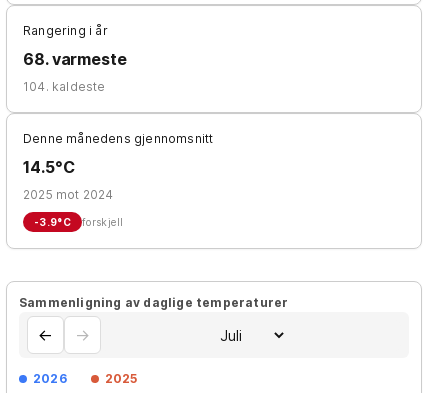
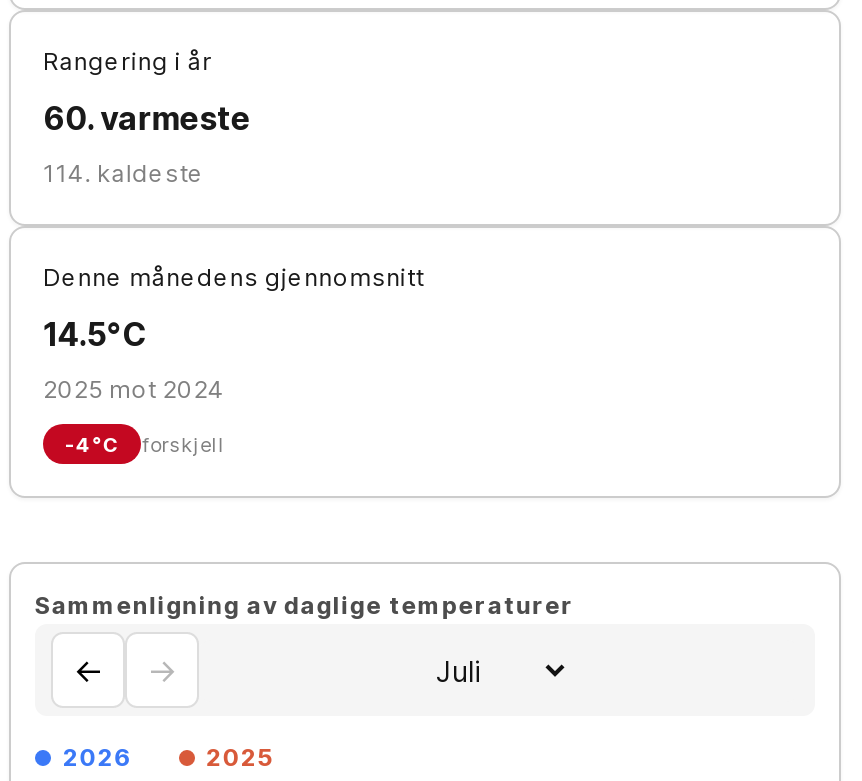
- 68. varmeste
+ 60. varmeste

- 104. kaldeste
+ 114. kaldeste

- -3.9°C forskjell
+ -4°C forskjell
